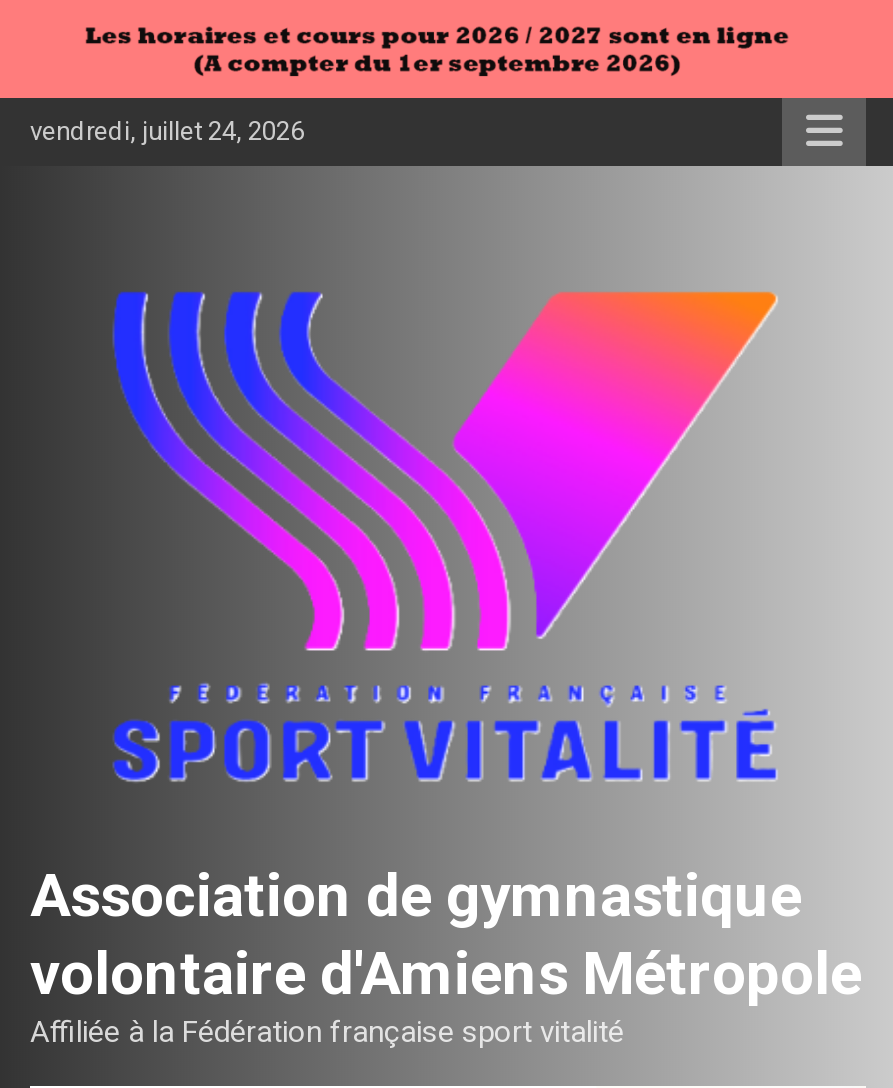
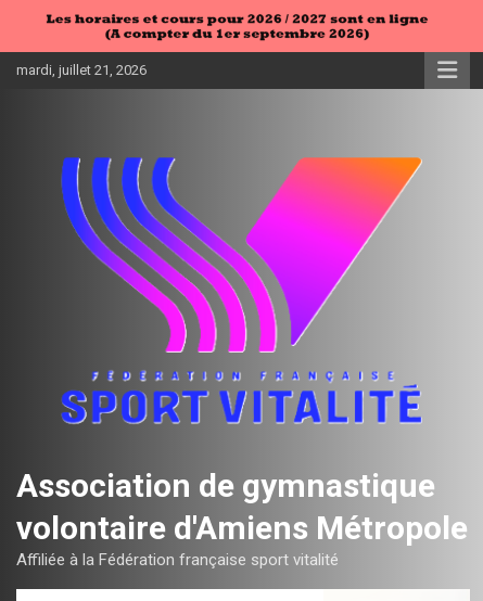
- vendredi, juillet 24, 2026
+ mardi, juillet 21, 2026
